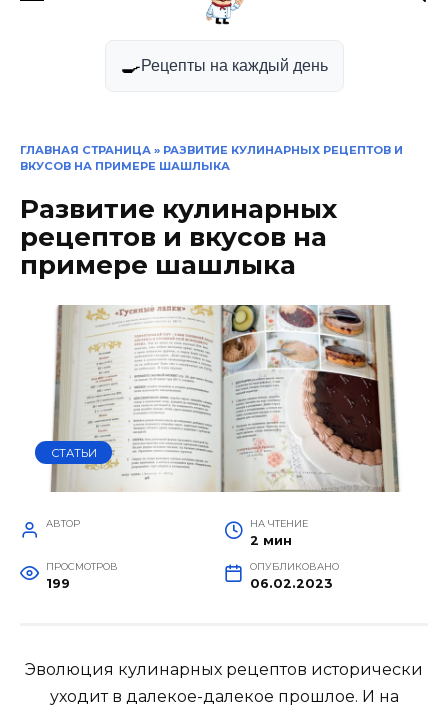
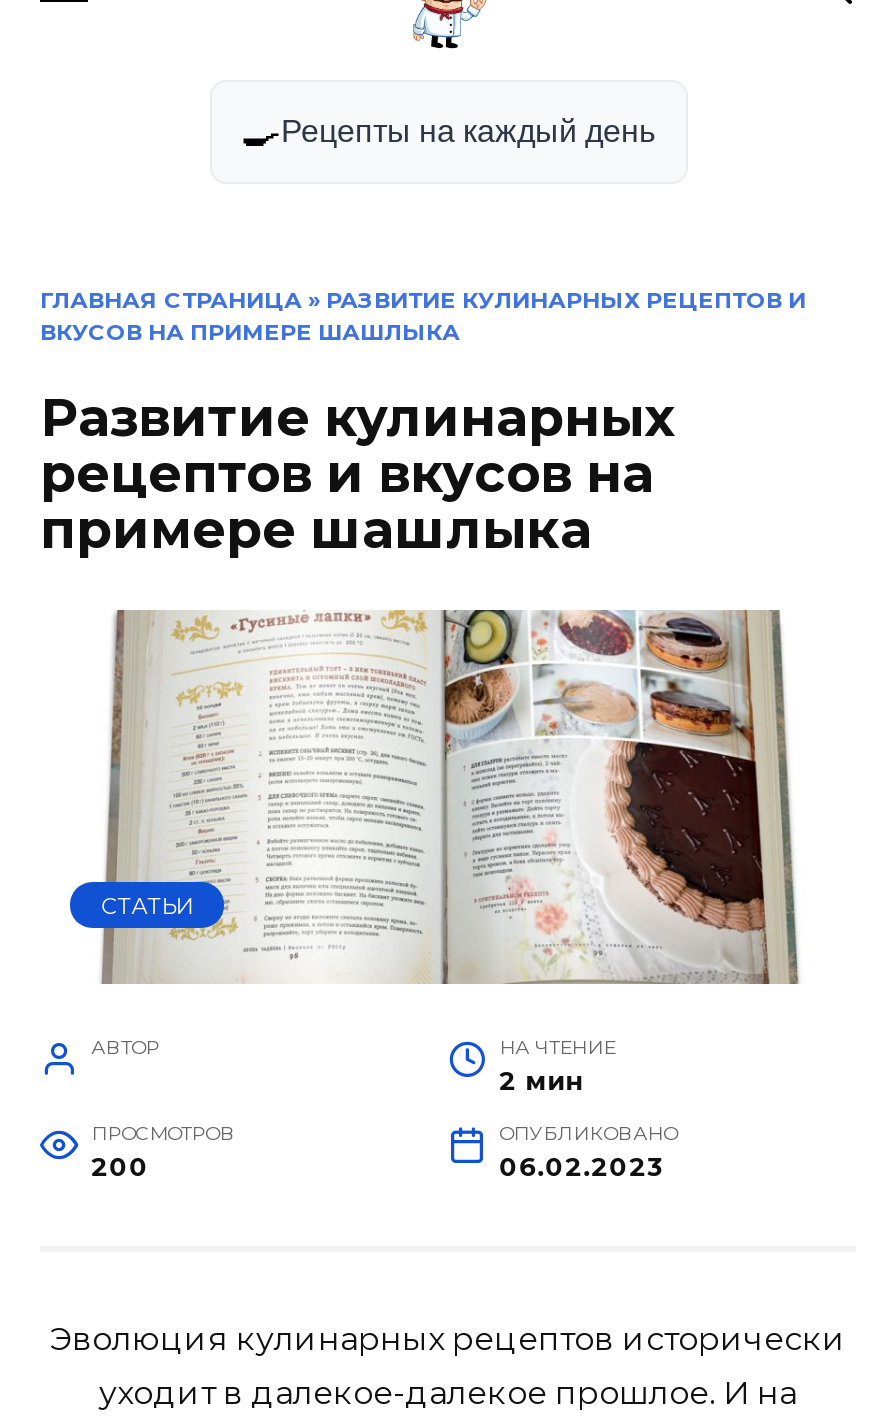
- 199
+ 200
